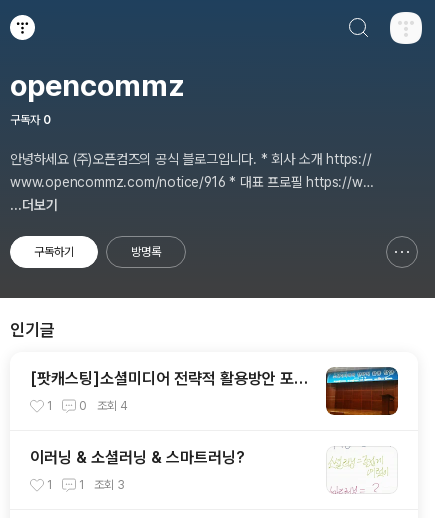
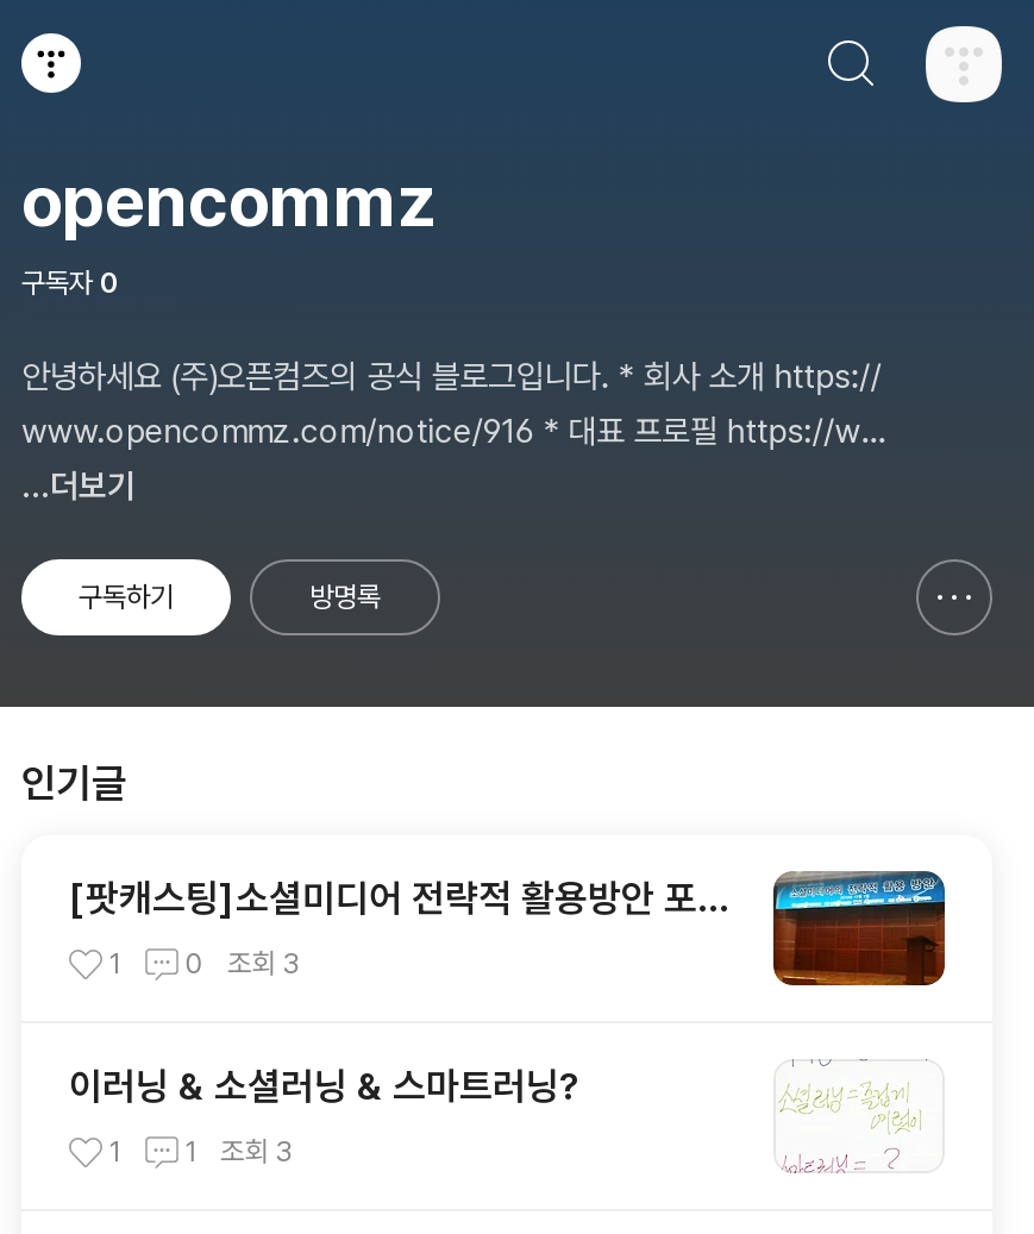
- 조회 4
+ 조회 3
